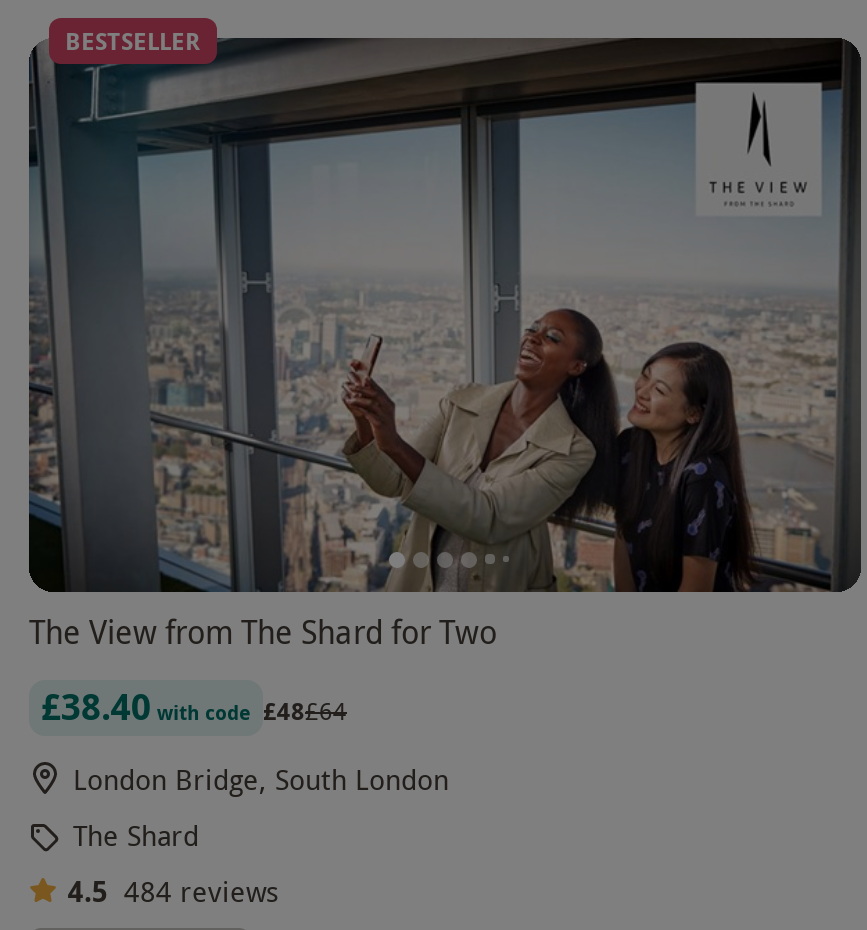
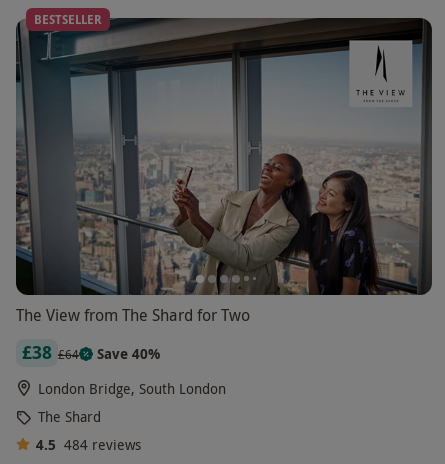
- £38.40 with code £48£64
+ £38 £64
+ Save 40%
